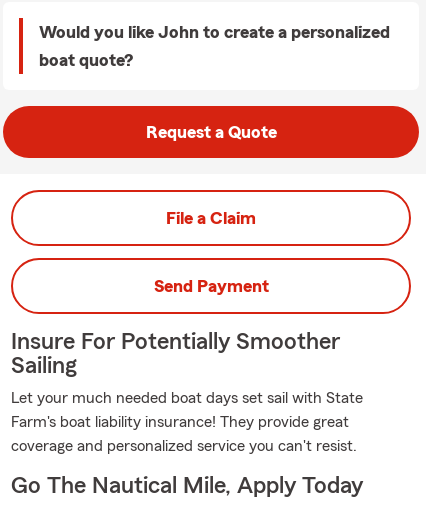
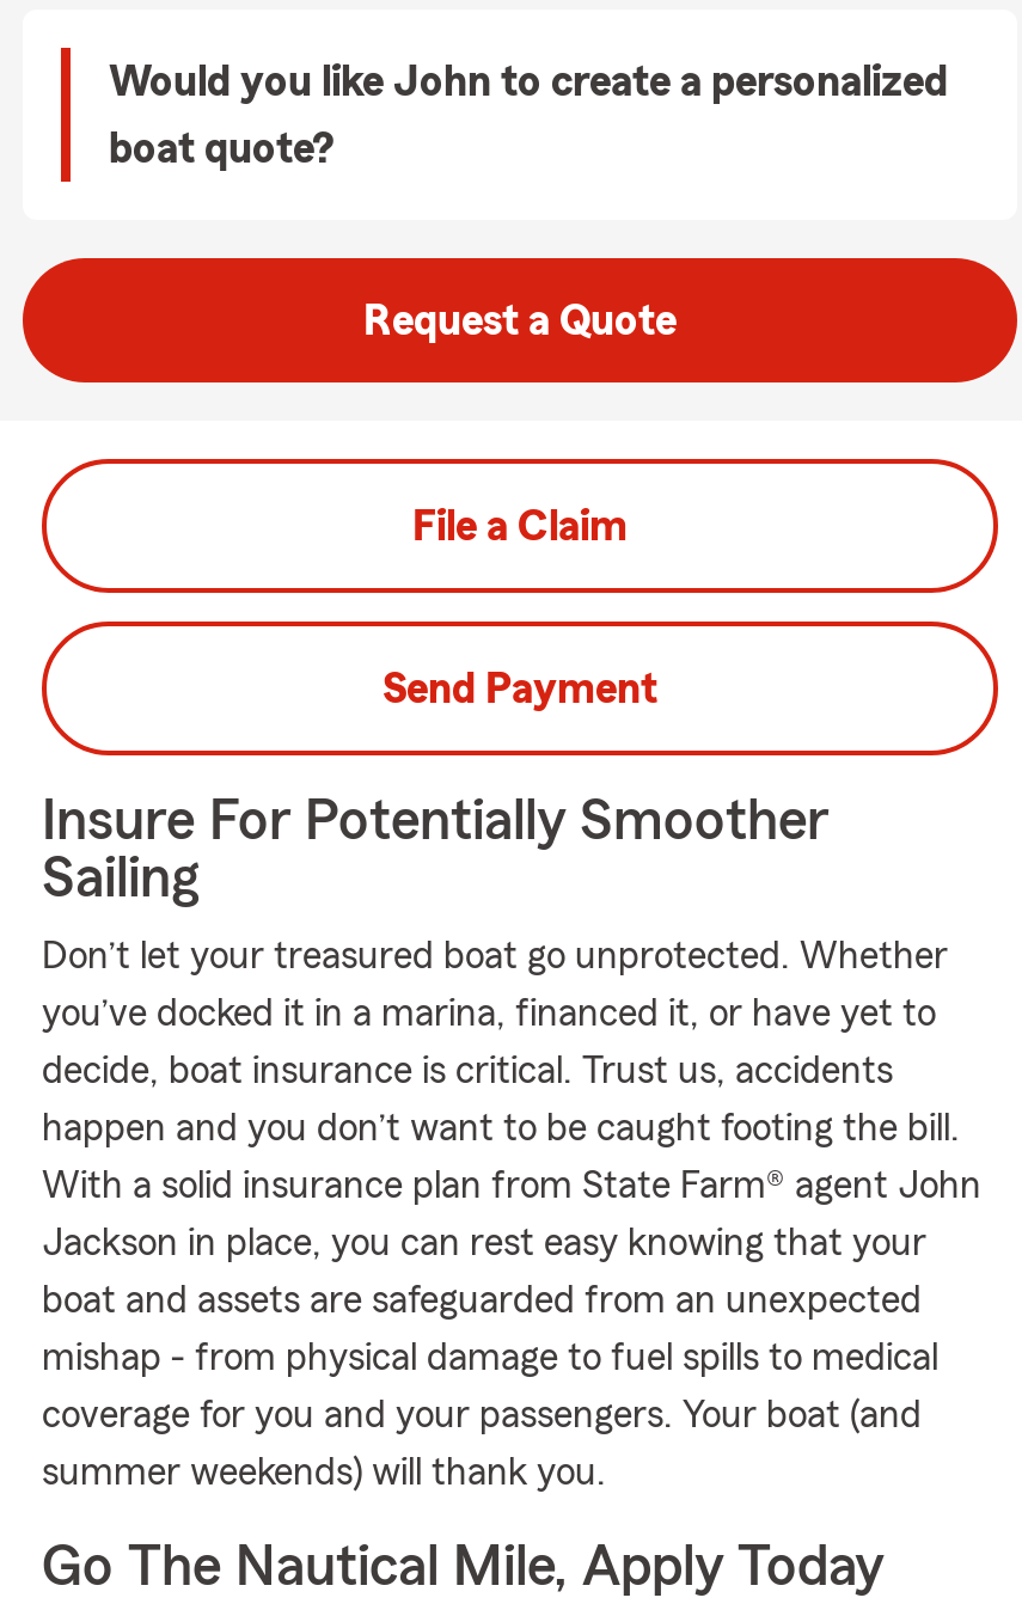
- Let your much needed boat days set sail with State
- Farm's boat liability insurance! They provide great
- coverage and personalized service you can't resist.
+ Don’t let your treasured boat go unprotected. Whether
+ you’ve docked it in a marina, financed it, or have yet to
+ decide, boat insurance is critical. Trust us, accidents
+ happen and you don’t want to be caught footing the bill.
+ With a solid insurance plan from State Farm® agent John
+ Jackson in place, you can rest easy knowing that your
+ boat and assets are safeguarded from an unexpected
+ mishap - from physical damage to fuel spills to medical
+ coverage for you and your passengers. Your boat (and
+ summer weekends) will thank you.
